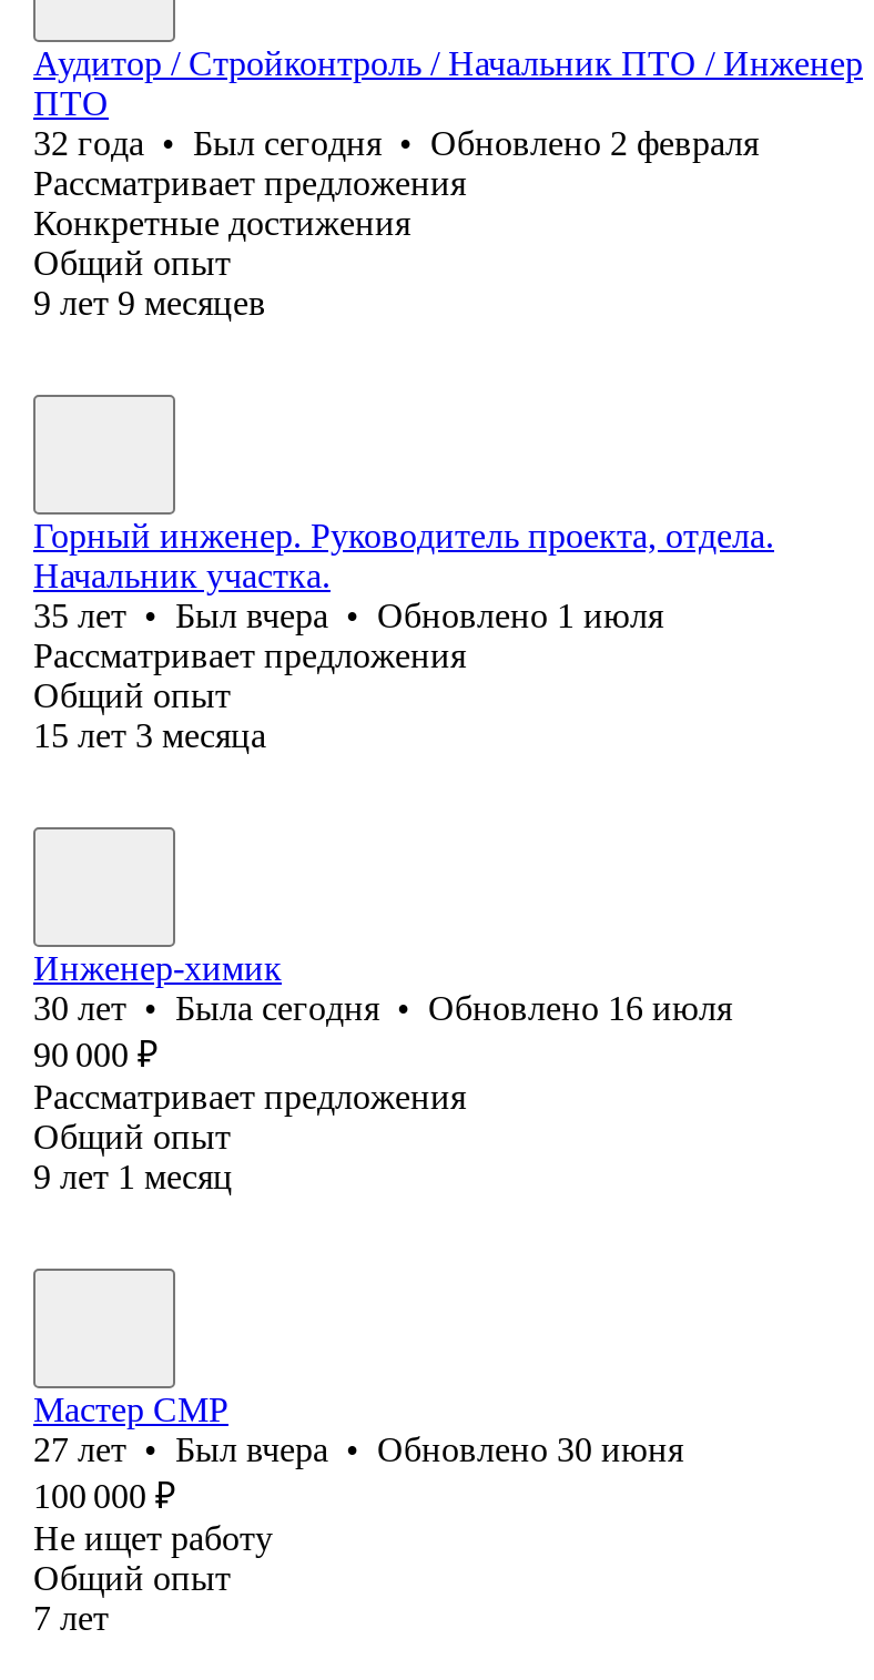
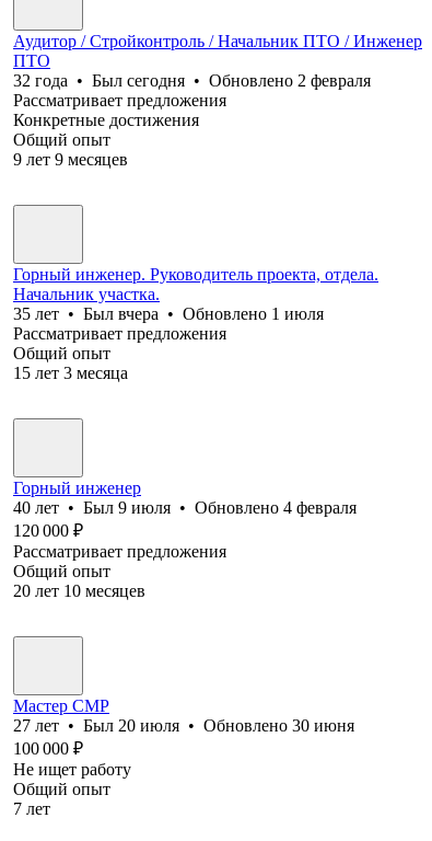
- Инженер-химик
- 30 лет • Была сегодня • Обновлено 16 июля
- 90 000 ₽
+ Горный инженер
+ 40 лет • Был 9 июля • Обновлено 4 февраля
+ 120 000 ₽

- 9 лет 1 месяц
+ 20 лет 10 месяцев

- 27 лет • Был вчера • Обновлено 30 июня
+ 27 лет • Был 20 июля • Обновлено 30 июня
